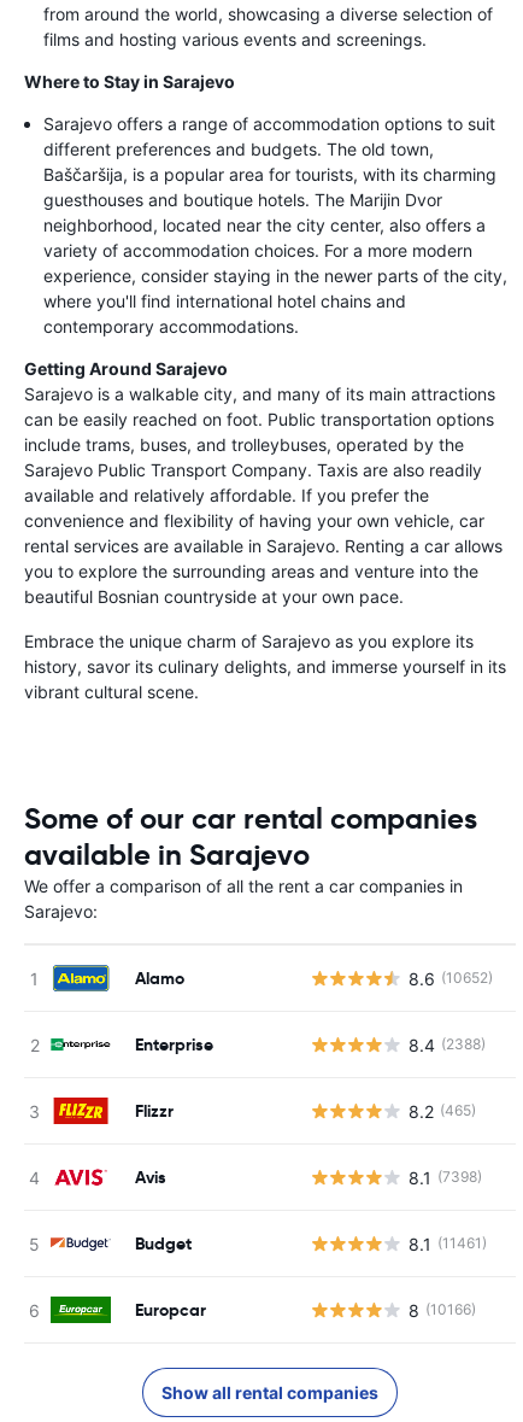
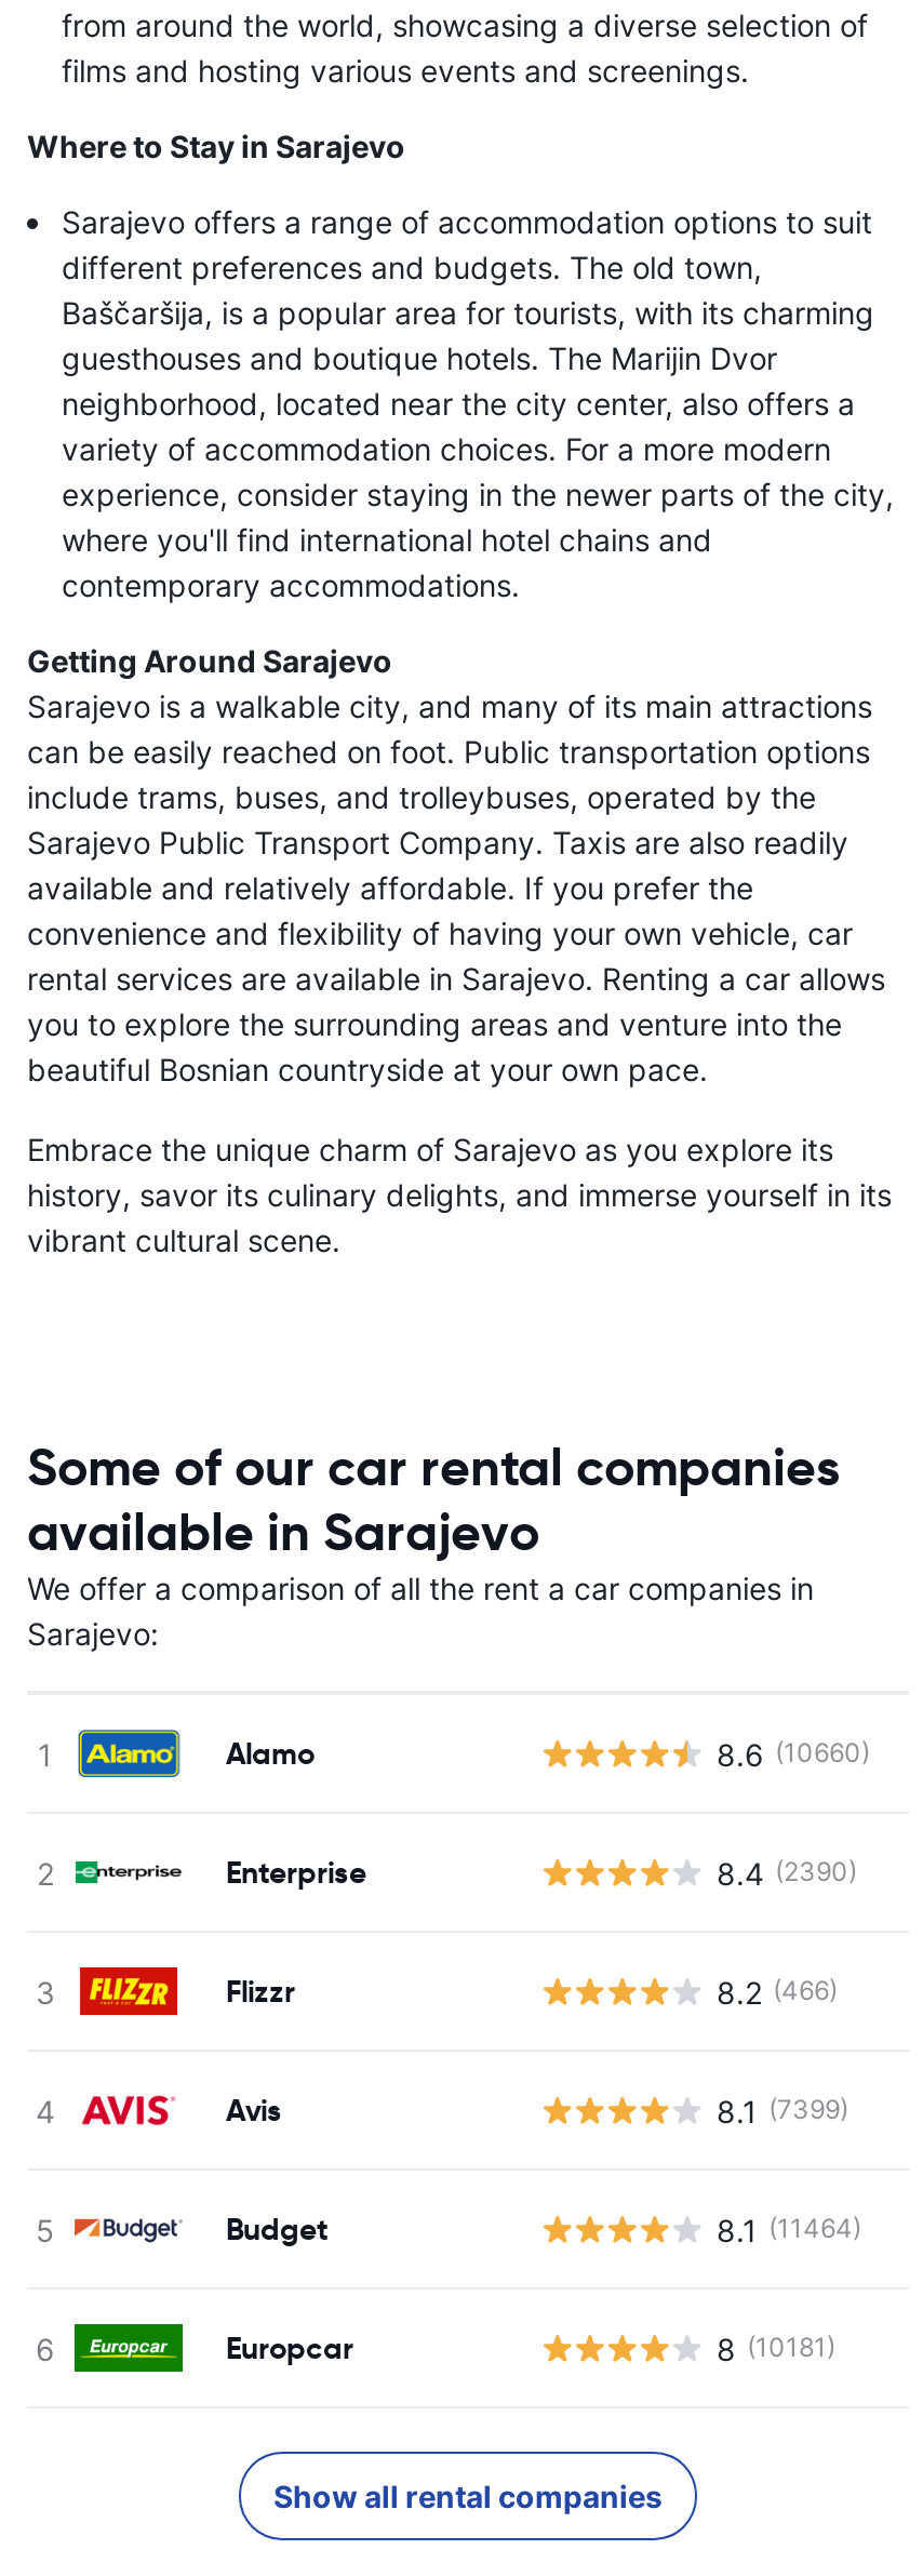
- 8.6 (10652)
+ 8.6 (10660)

- 8.4 (2388)
+ 8.4 (2390)

- 8.2 (465)
+ 8.2 (466)

- 8.1 (7398)
+ 8.1 (7399)

- 8.1 (11461)
+ 8.1 (11464)

- 8 (10166)
+ 8 (10181)
